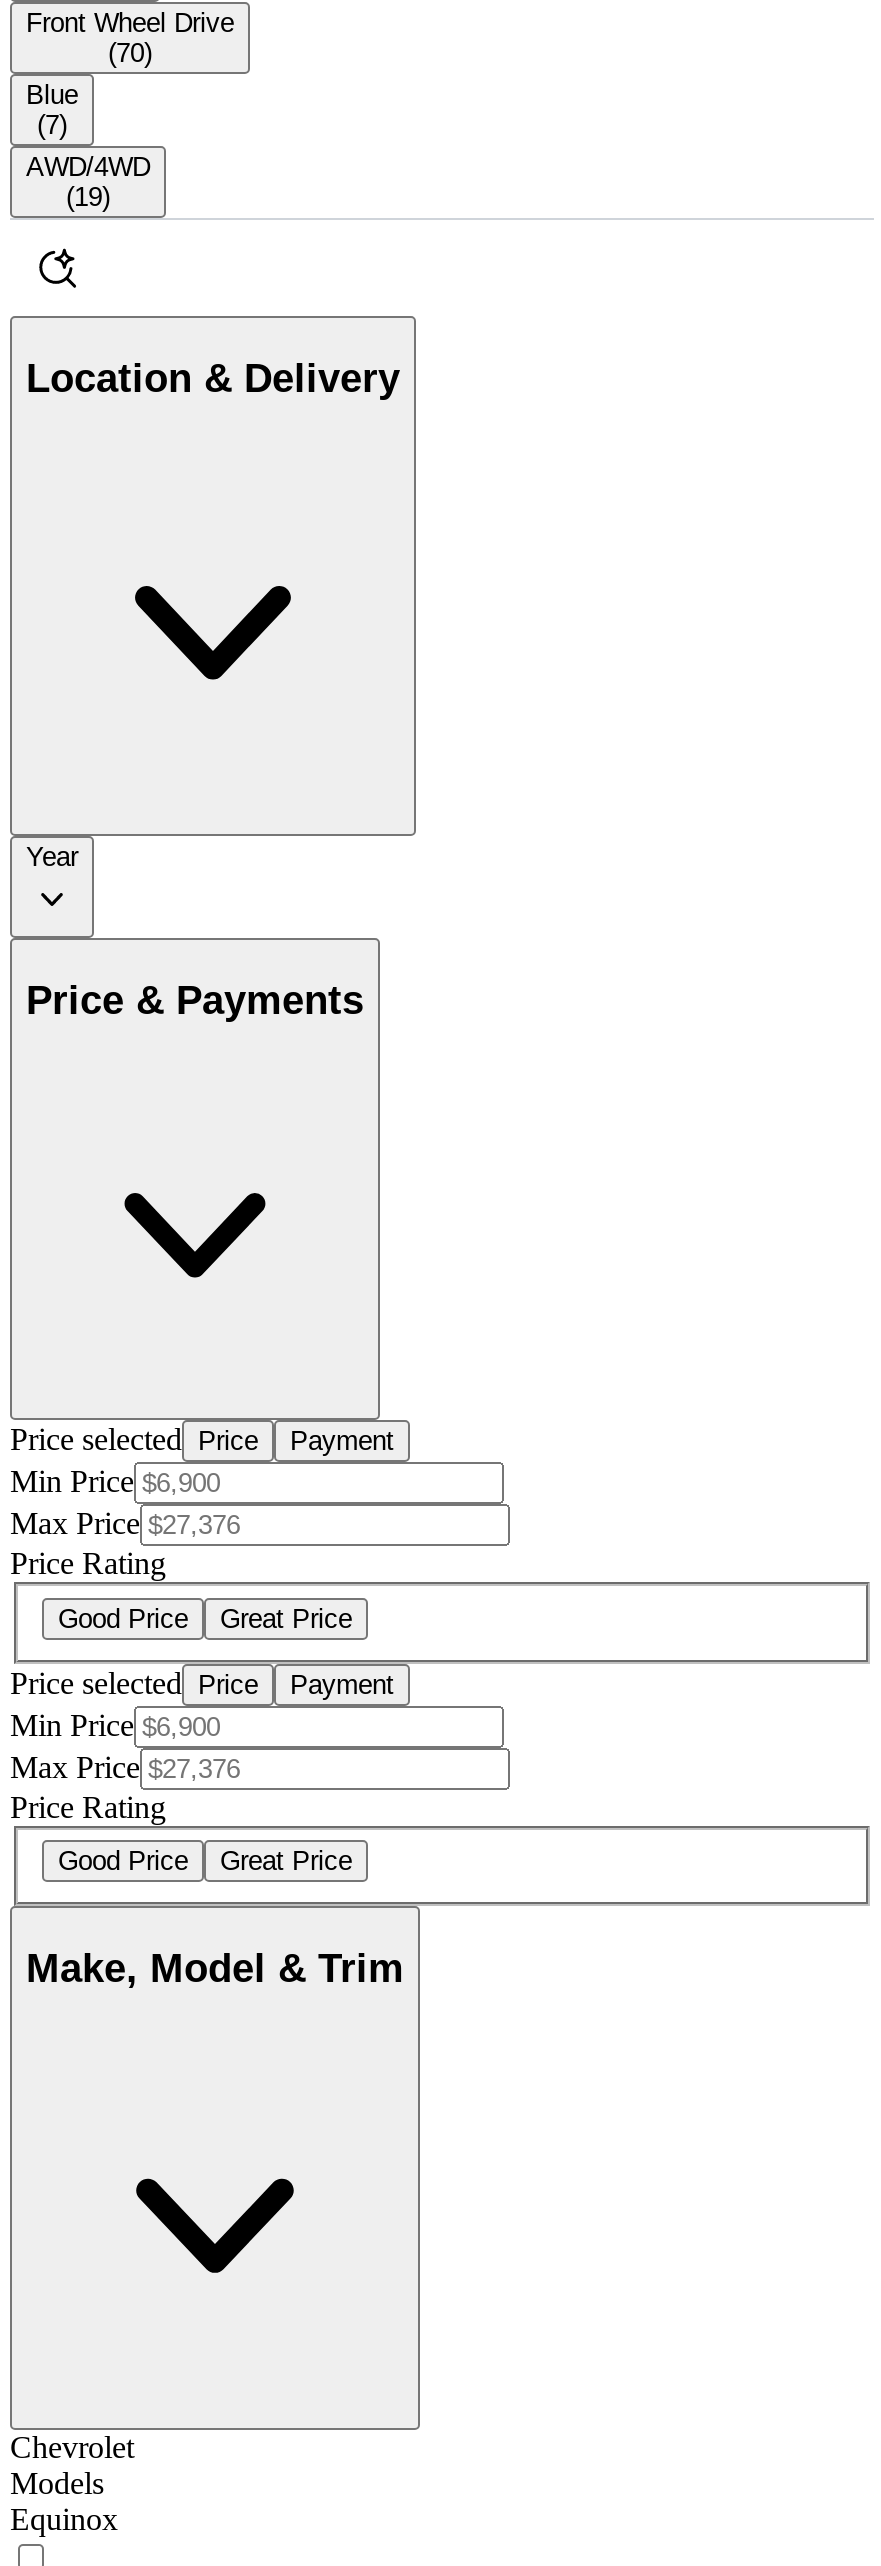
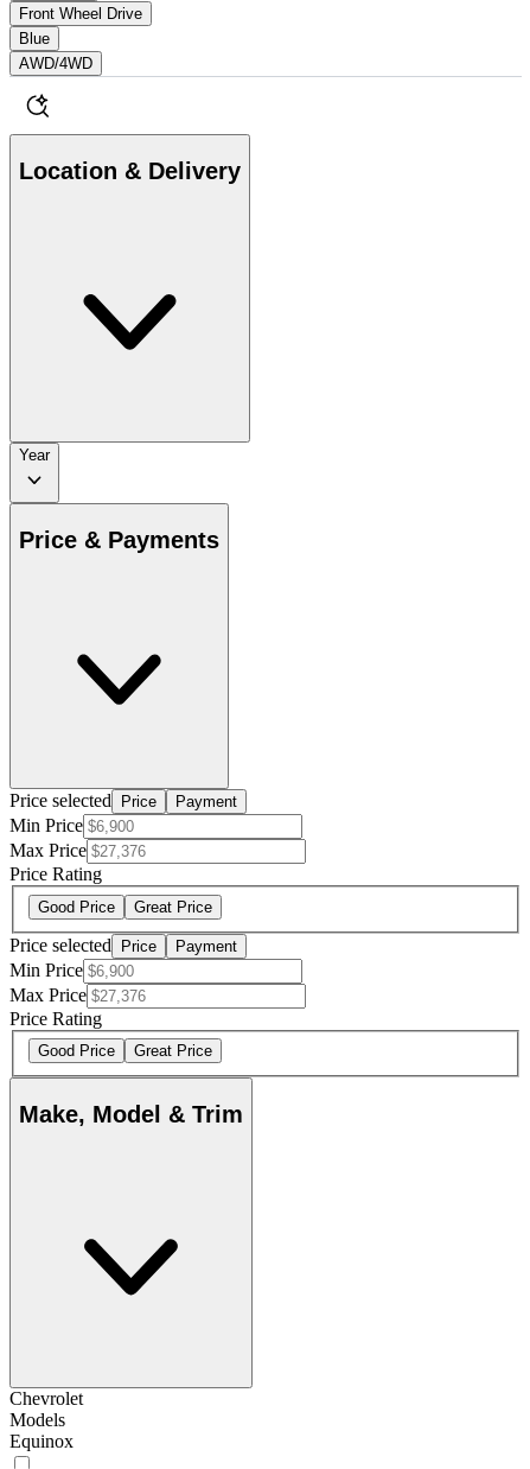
- (70)

- (7)

- (19)
